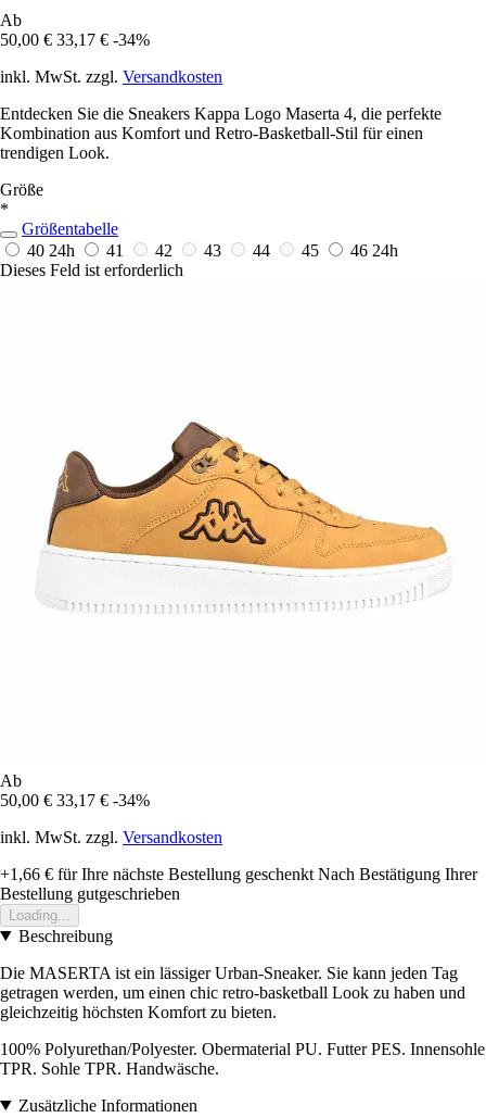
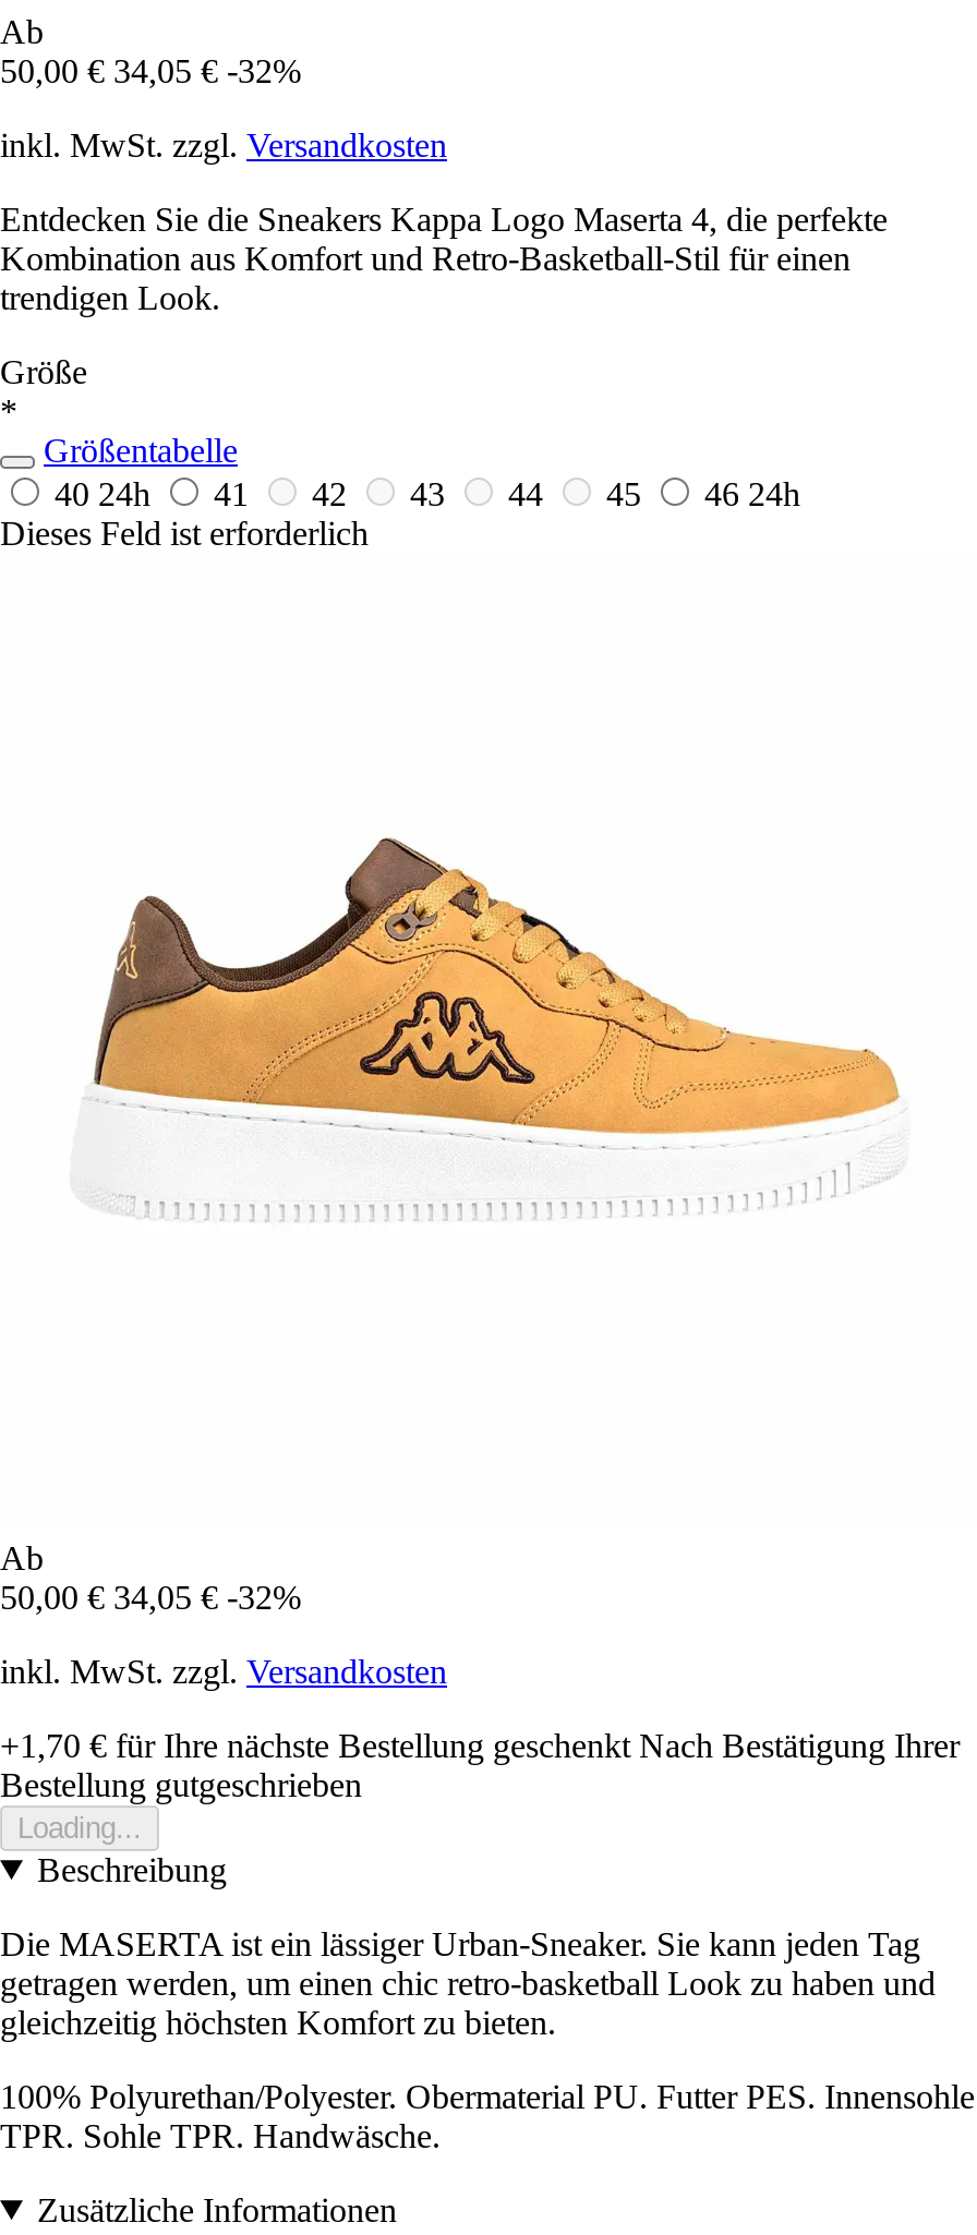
- 50,00 € 33,17 € -34%
+ 50,00 € 34,05 € -32%

- 50,00 € 33,17 € -34%
+ 50,00 € 34,05 € -32%

- +1,66 €für Ihre nächste Bestellung geschenkt Nach Bestätigung Ihrer
+ +1,70 €für Ihre nächste Bestellung geschenkt Nach Bestätigung Ihrer
